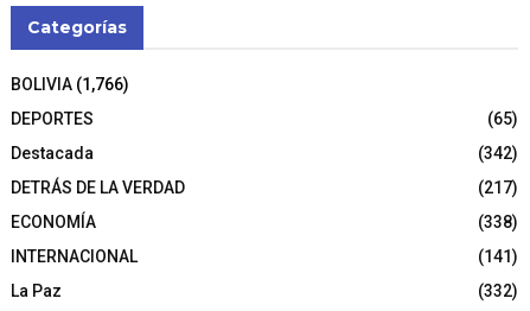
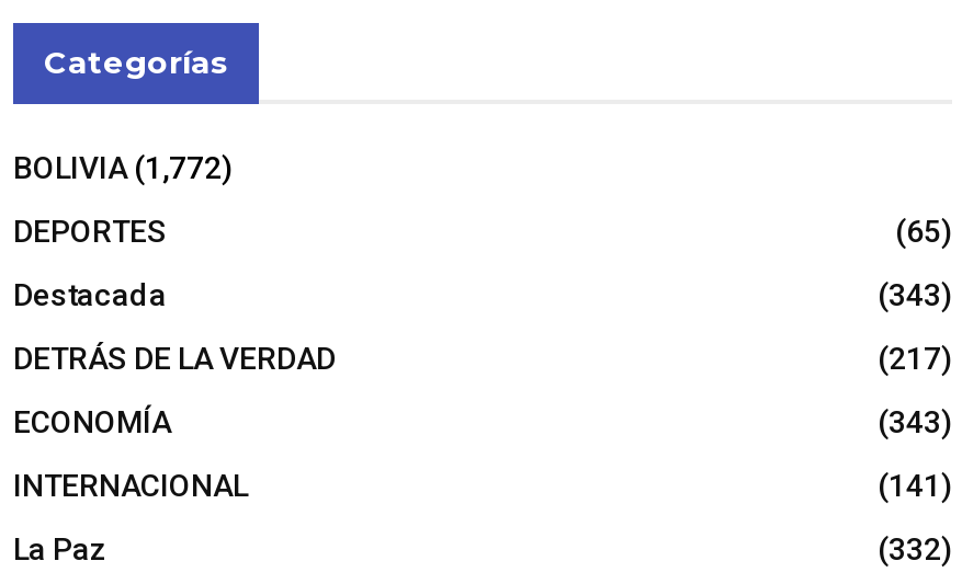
- BOLIVIA (1,766)
+ BOLIVIA (1,772)

- (342)
+ (343)

- (338)
+ (343)
